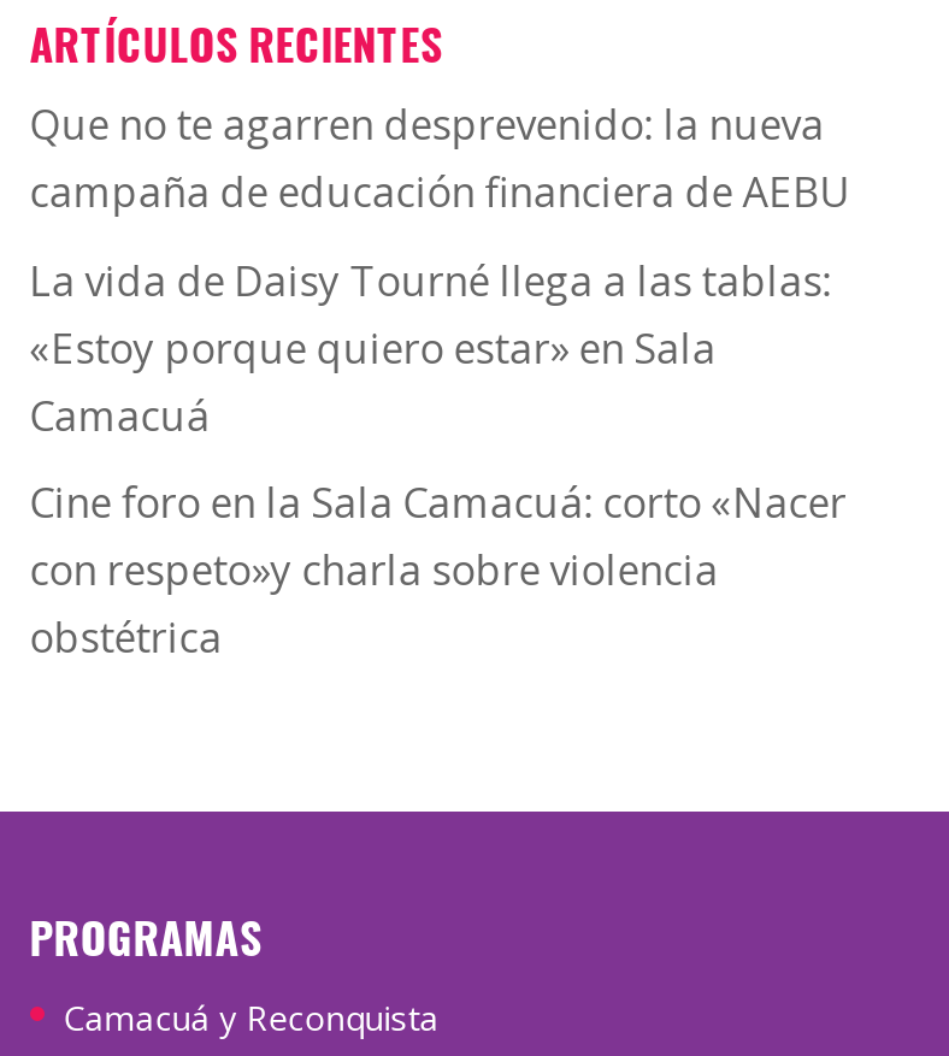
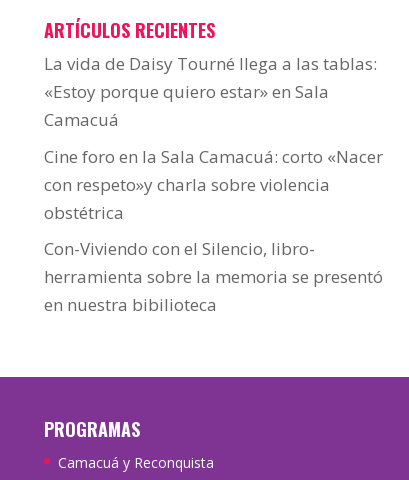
- Que no te agarren desprevenido: la nueva
- campaña de educación financiera de AEBU

moved up: La vida de Daisy Tourné llega a las tablas: | «Estoy porque quiero estar» en Sala | Camacuá | Cine foro en la Sala Camacuá: corto «Nacer | con respeto»y charla sobre violencia | obstétrica

+ Con-Viviendo con el Silencio, libro-
+ herramienta sobre la memoria se presentó
+ en nuestra bibilioteca
